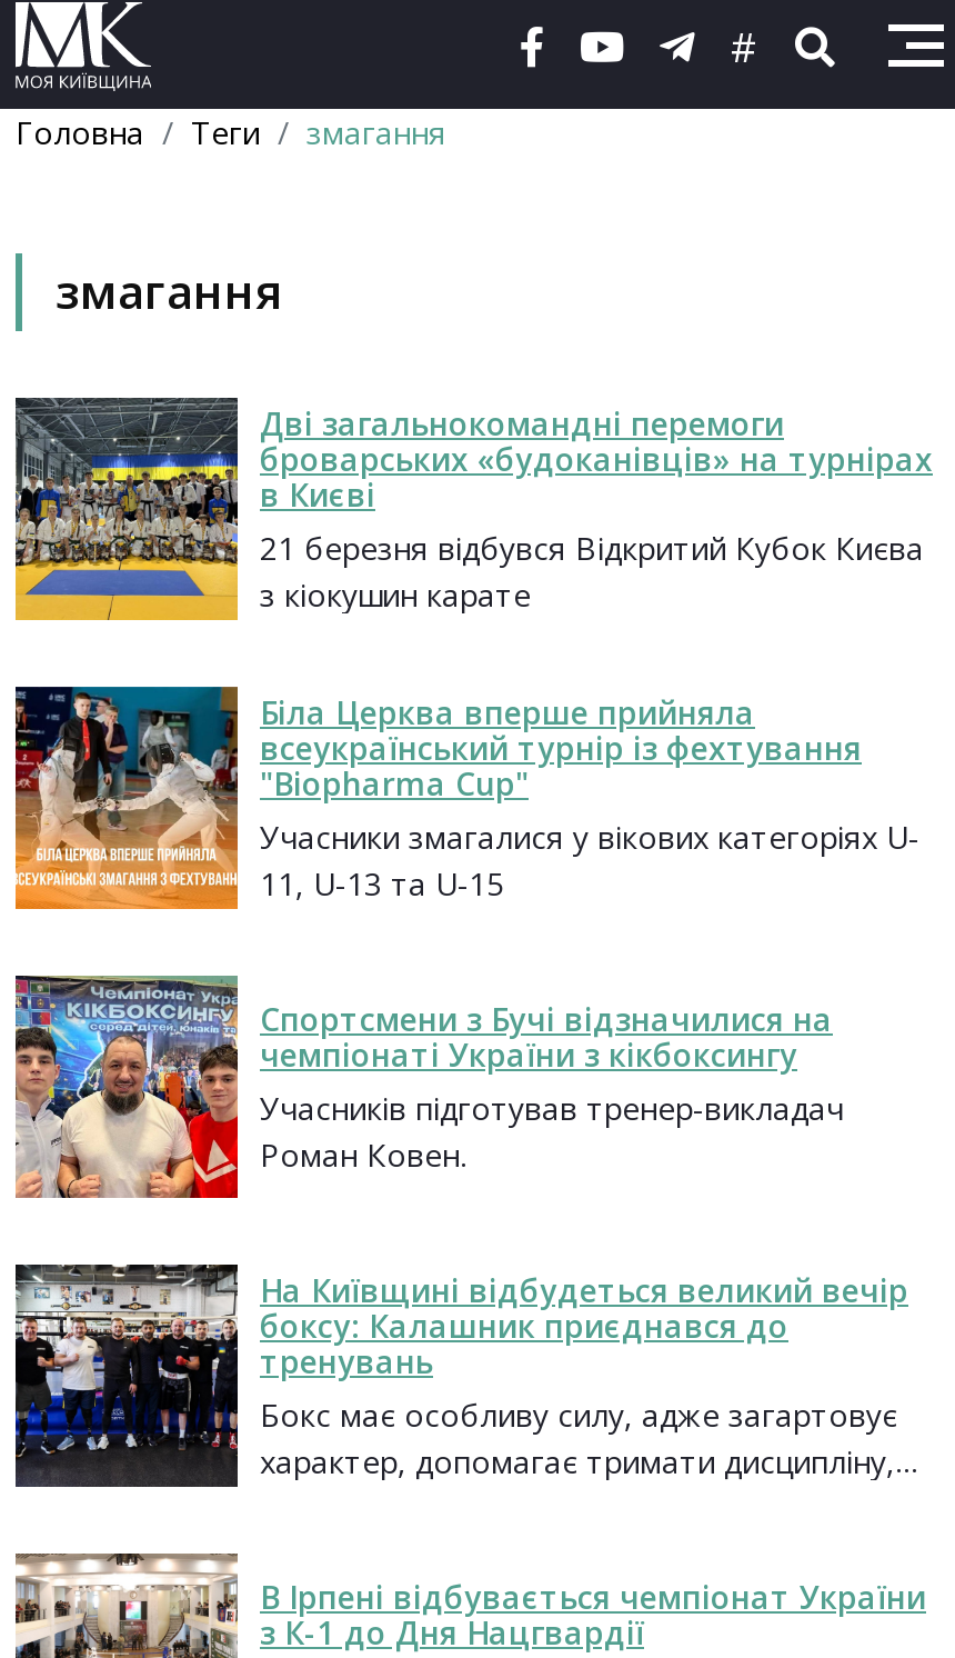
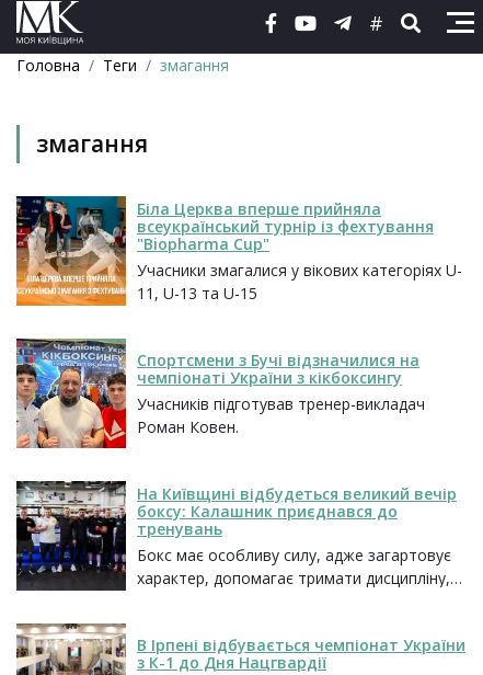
- [image]
- Дві загальнокомандні перемоги
- броварських «будоканівців» на турнірах
- в Києві
- 21 березня відбувся Відкритий Кубок Києва
- з кіокушин карате
